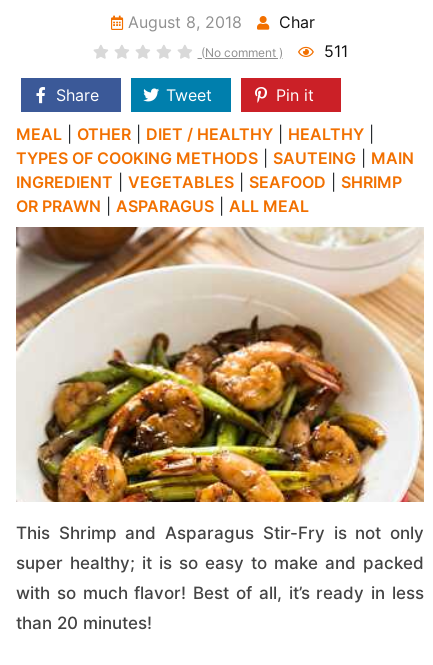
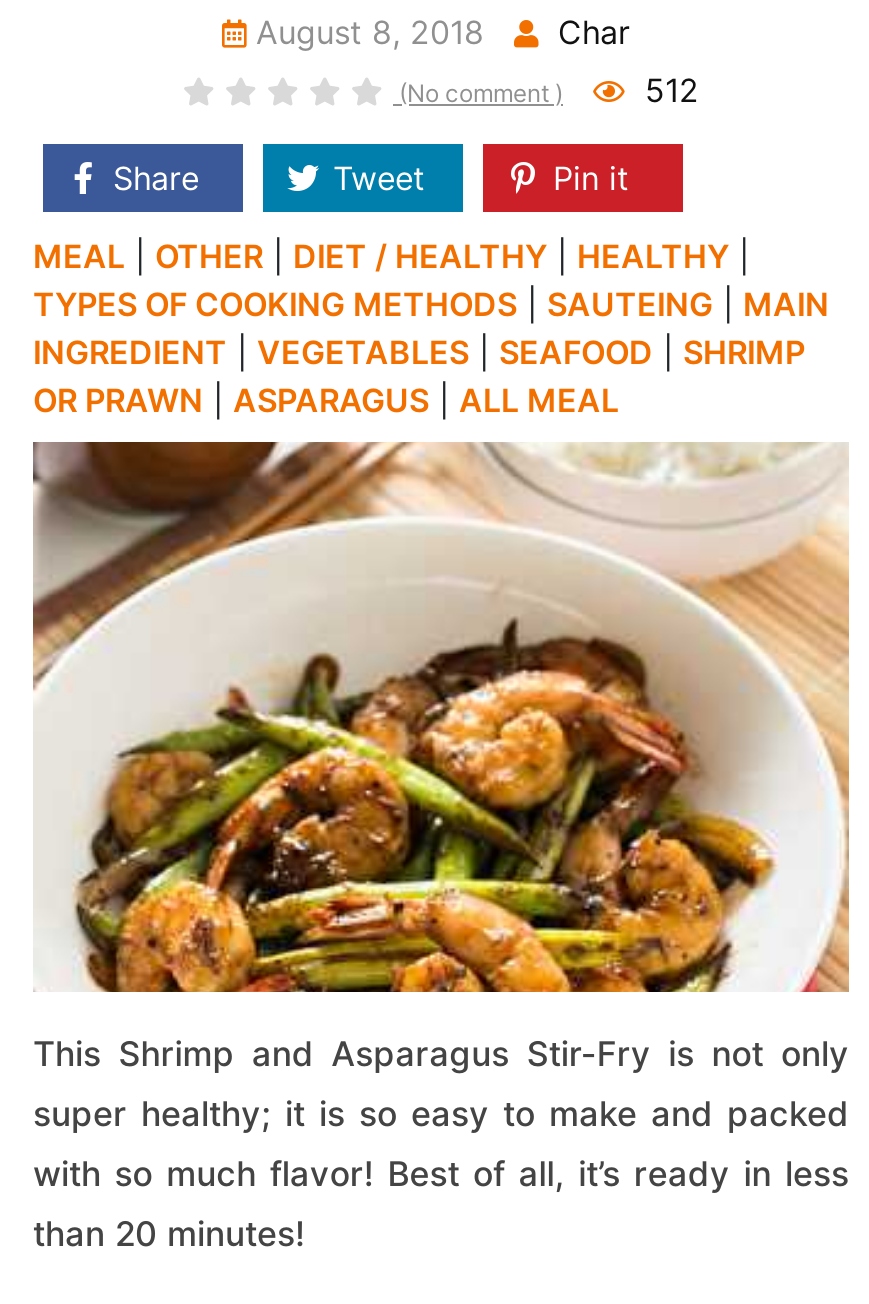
- 511
+ 512
